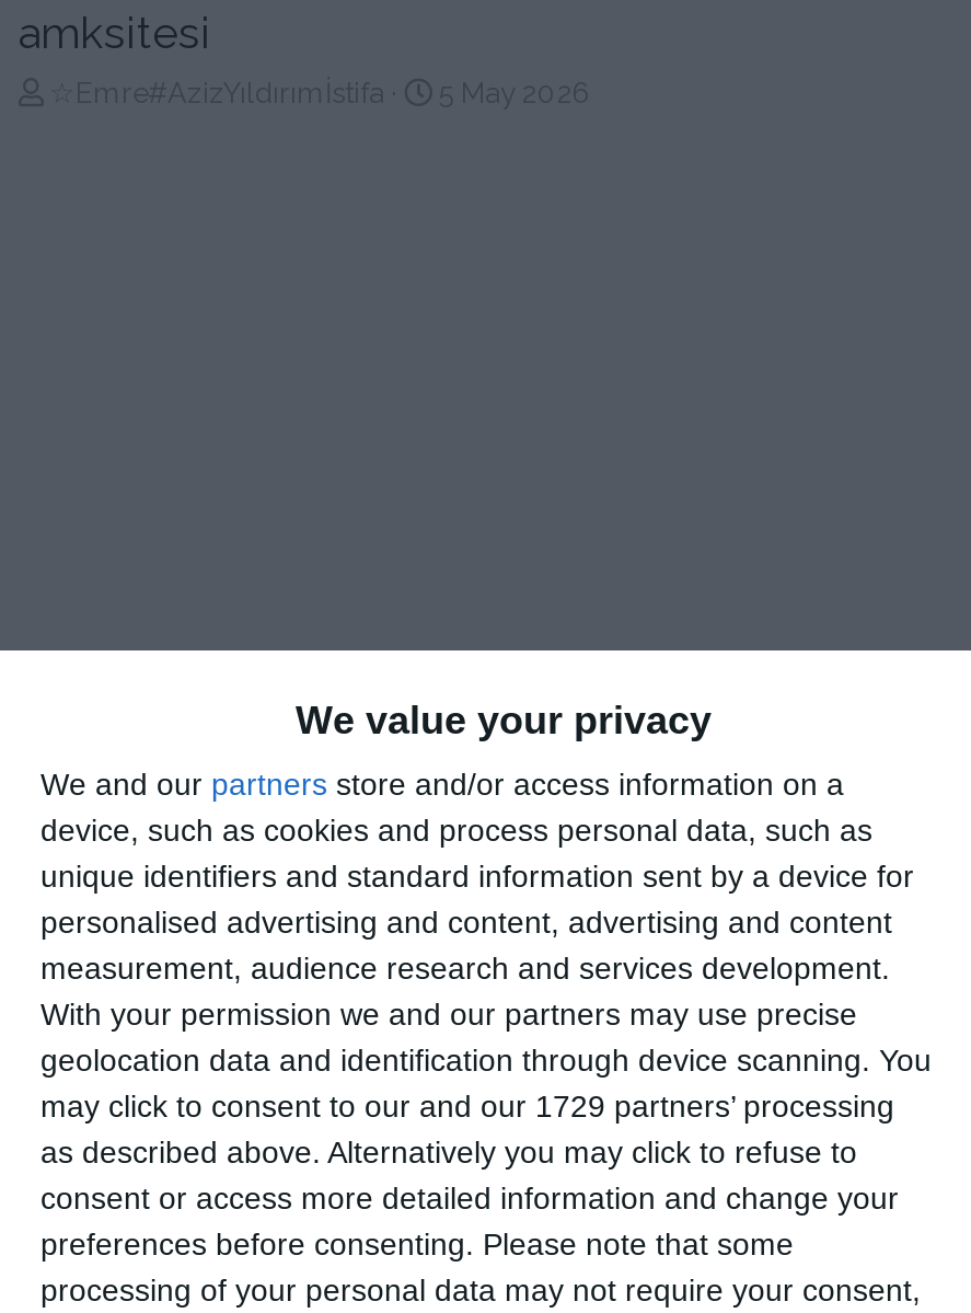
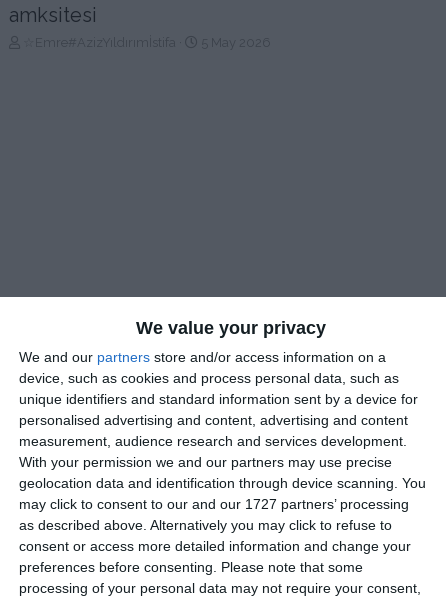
- may click to consent to our and our 1729 partners’ processing
+ may click to consent to our and our 1727 partners’ processing
